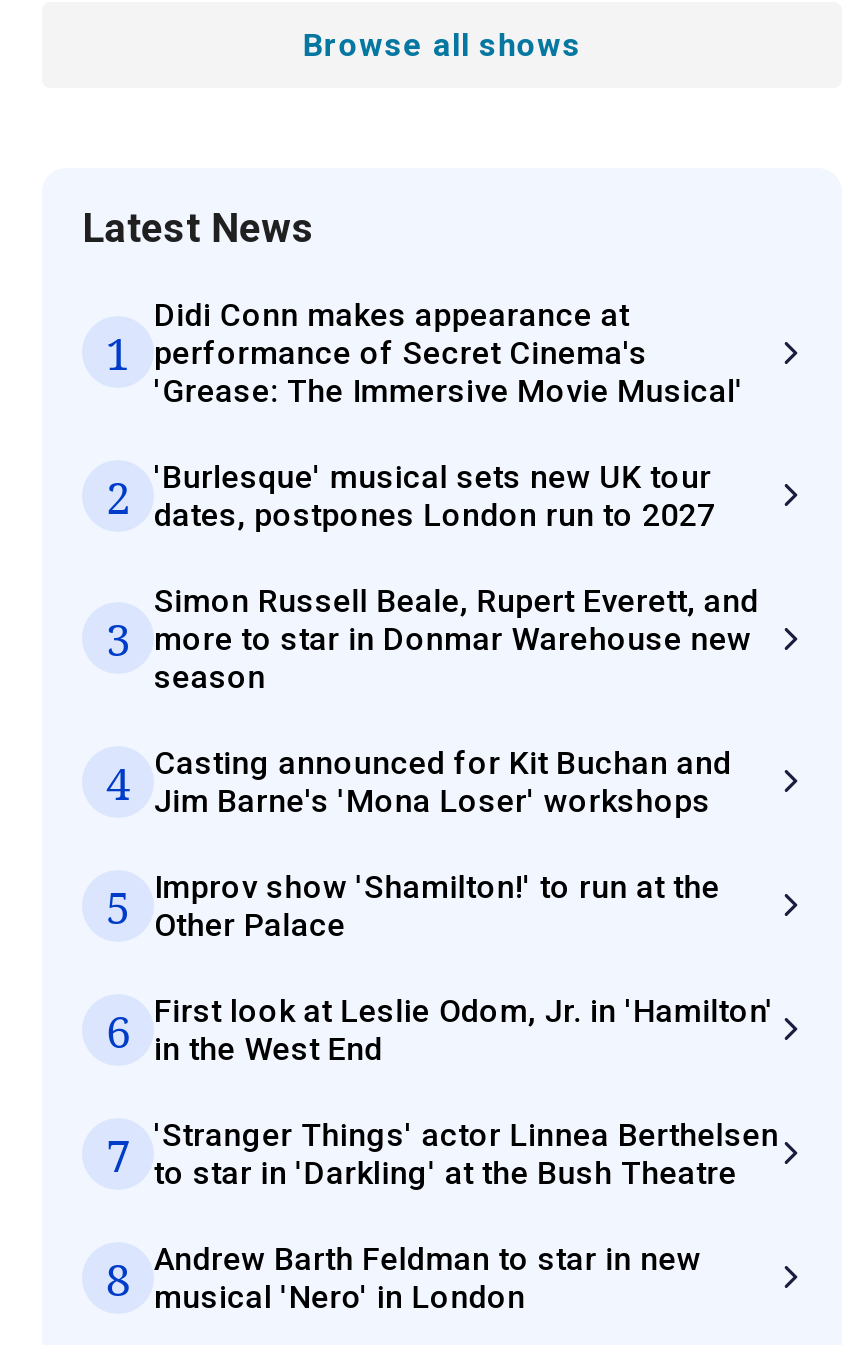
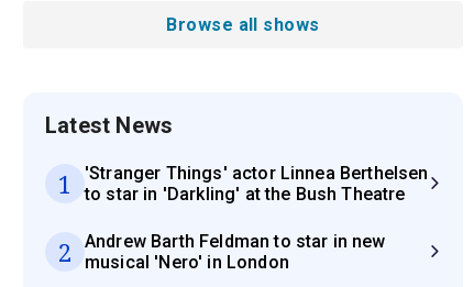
- Didi Conn makes appearance at
- performance of Secret Cinema's
- 'Grease: The Immersive Movie Musical'
- 2
- 'Burlesque' musical sets new UK tour
- dates, postpones London run to 2027
- 3

- Simon Russell Beale, Rupert Everett, and
- more to star in Donmar Warehouse new
- season
- 4
- Casting announced for Kit Buchan and
- Jim Barne's 'Mona Loser' workshops
- 5
- Improv show 'Shamilton!' to run at the
- Other Palace
- 6
- First look at Leslie Odom, Jr. in 'Hamilton'
- in the West End
- 7

- 8 Andrew Barth Feldman to star in new musical 'Nero' in London
+ 2 Andrew Barth Feldman to star in new musical 'Nero' in London
